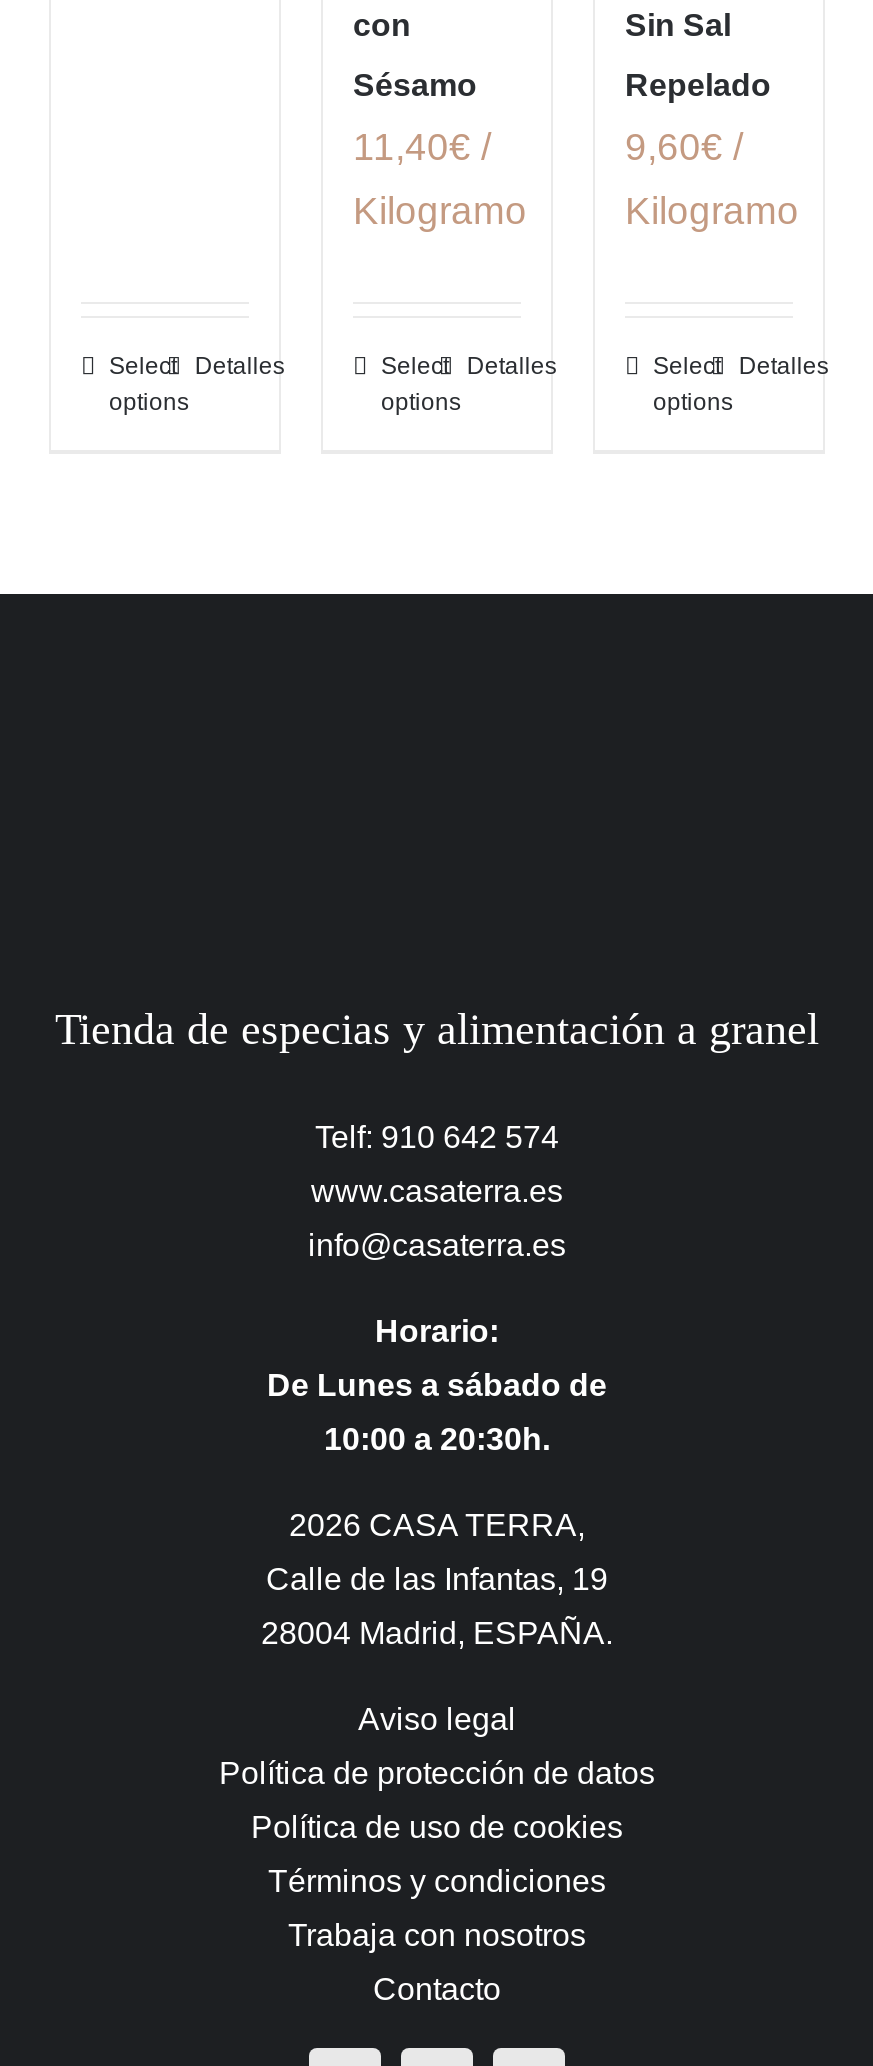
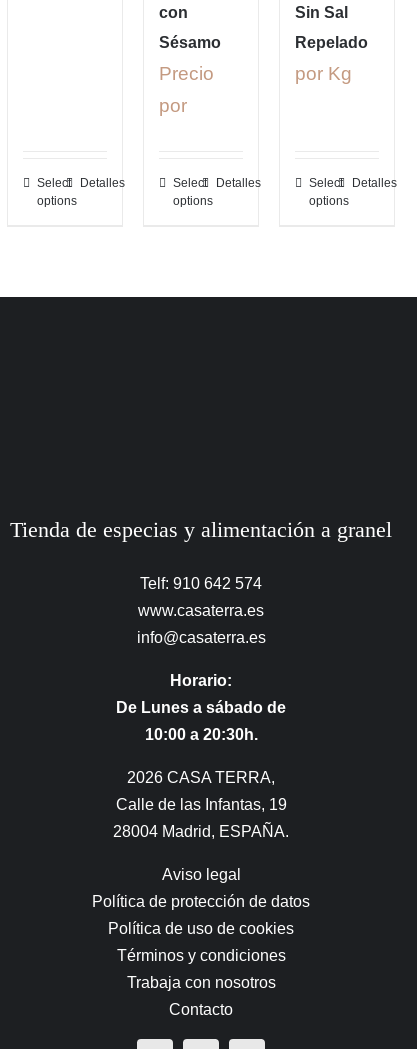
- 11,40€ /
+ Precio

- 9,60€ /
- Kilogramo
+ por Kg

- Kilogramo
+ por
